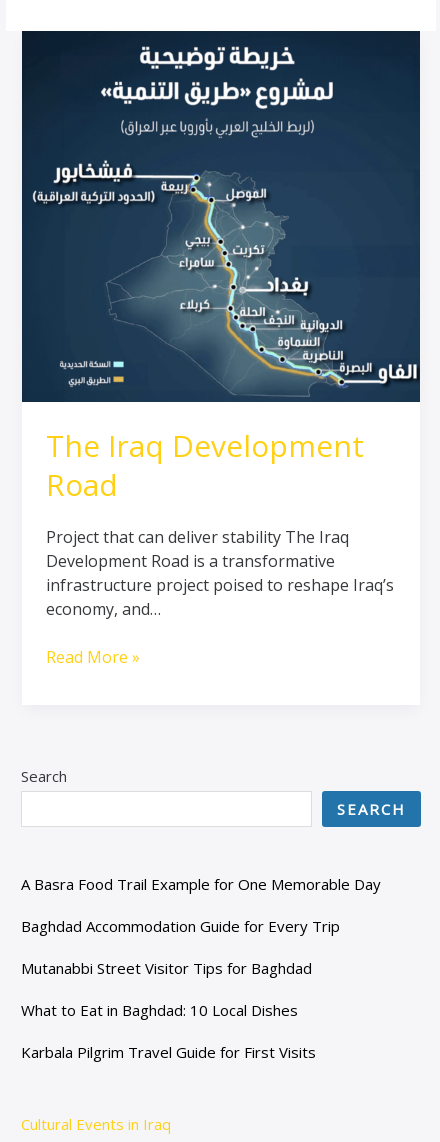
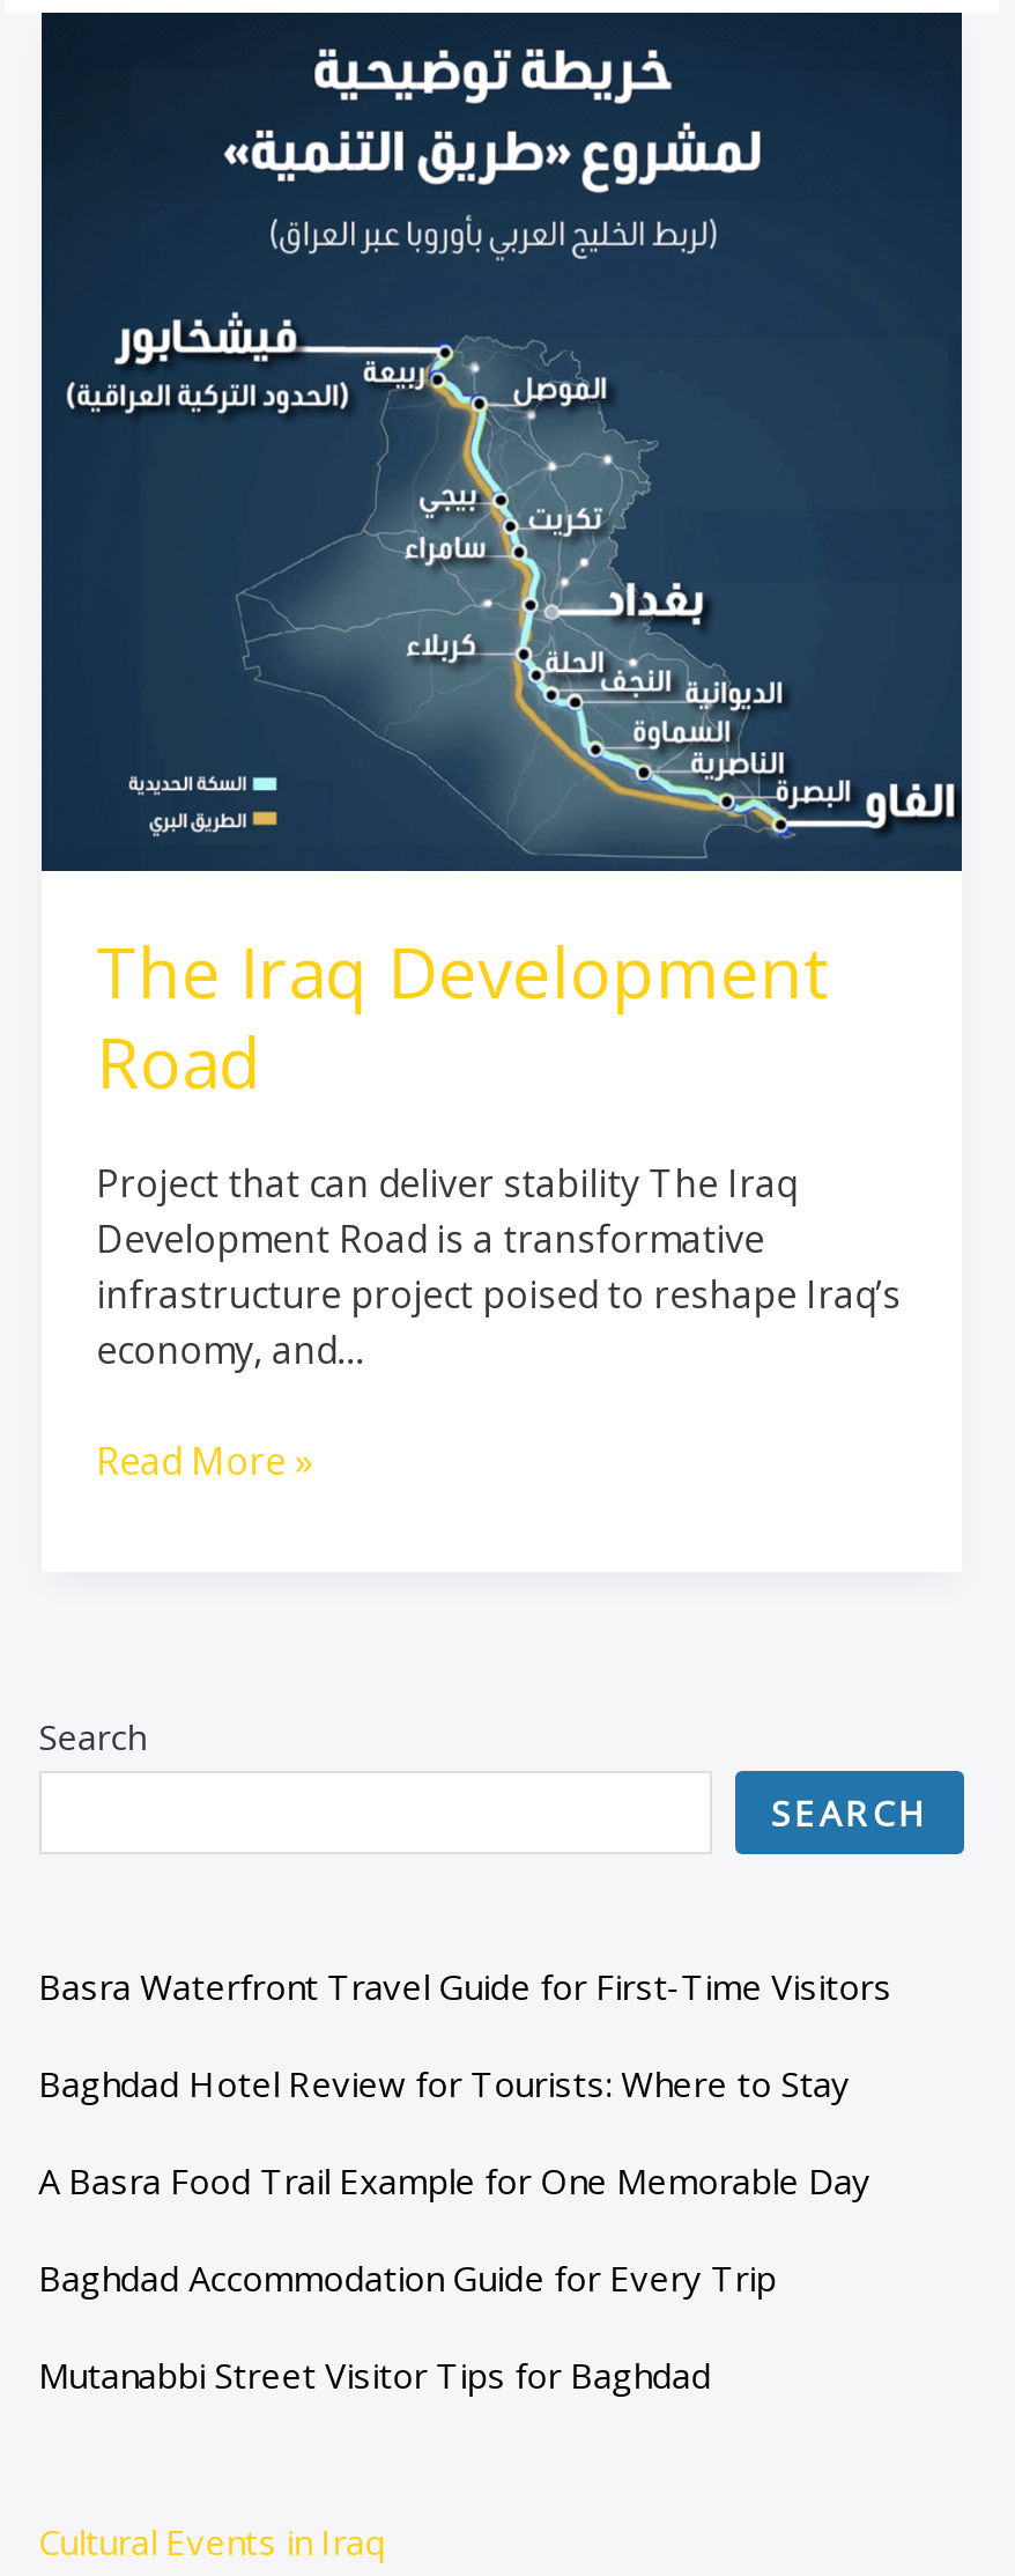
+ Basra Waterfront Travel Guide for First-Time Visitors
+ Baghdad Hotel Review for Tourists: Where to Stay

moved down: A Basra Food Trail Example for One Memorable Day | Baghdad Accommodation Guide for Every Trip | Mutanabbi Street Visitor Tips for Baghdad

- What to Eat in Baghdad: 10 Local Dishes
- Karbala Pilgrim Travel Guide for First Visits
